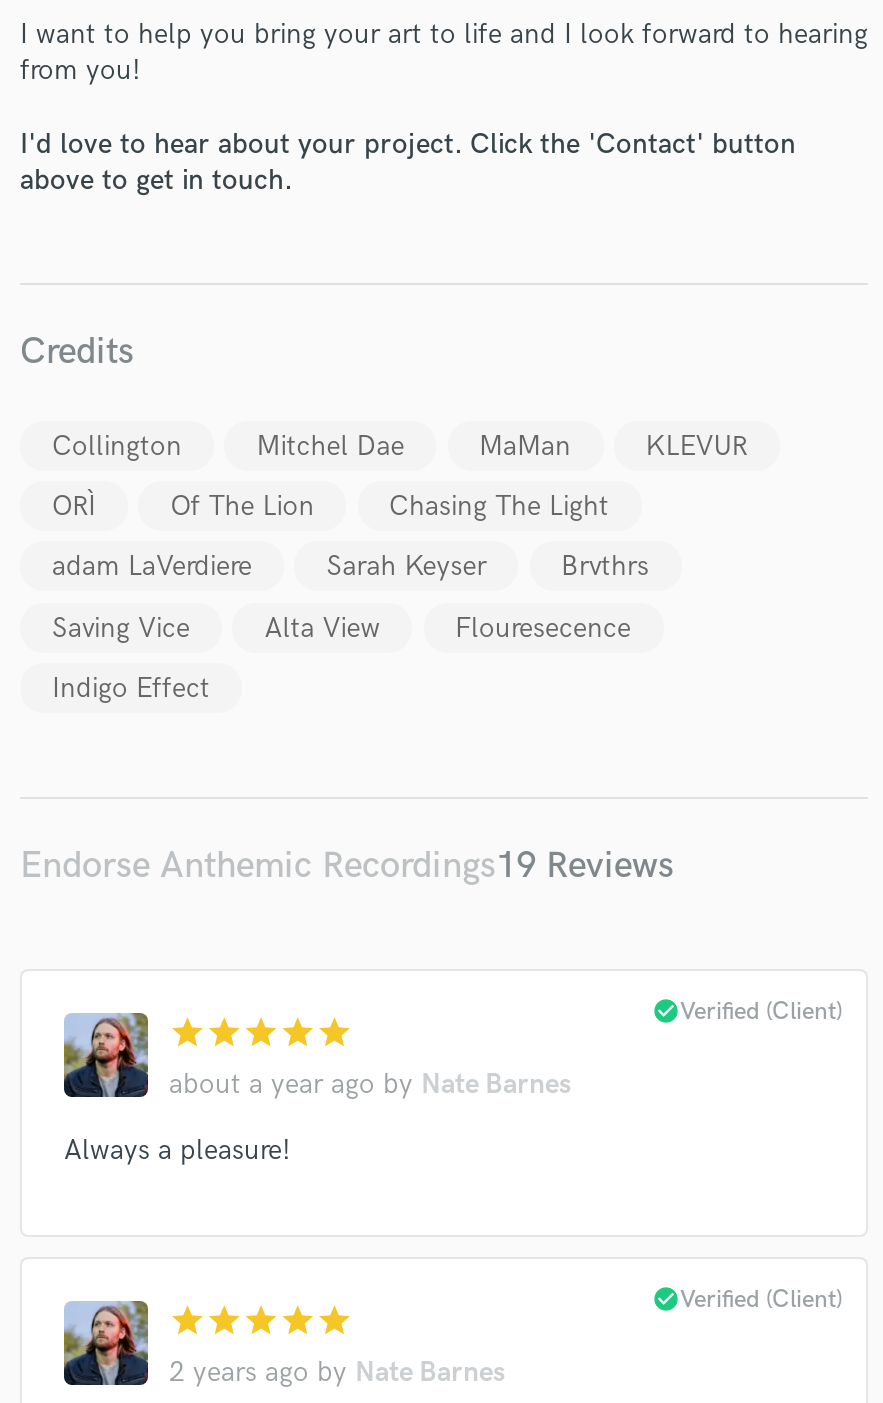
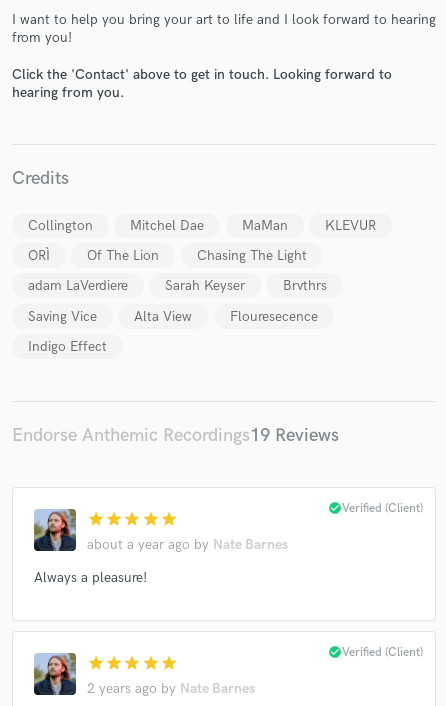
- I'd love to hear about your project. Click the 'Contact' button
- above to get in touch.
+ Click the 'Contact' above to get in touch. Looking forward to
+ hearing from you.
